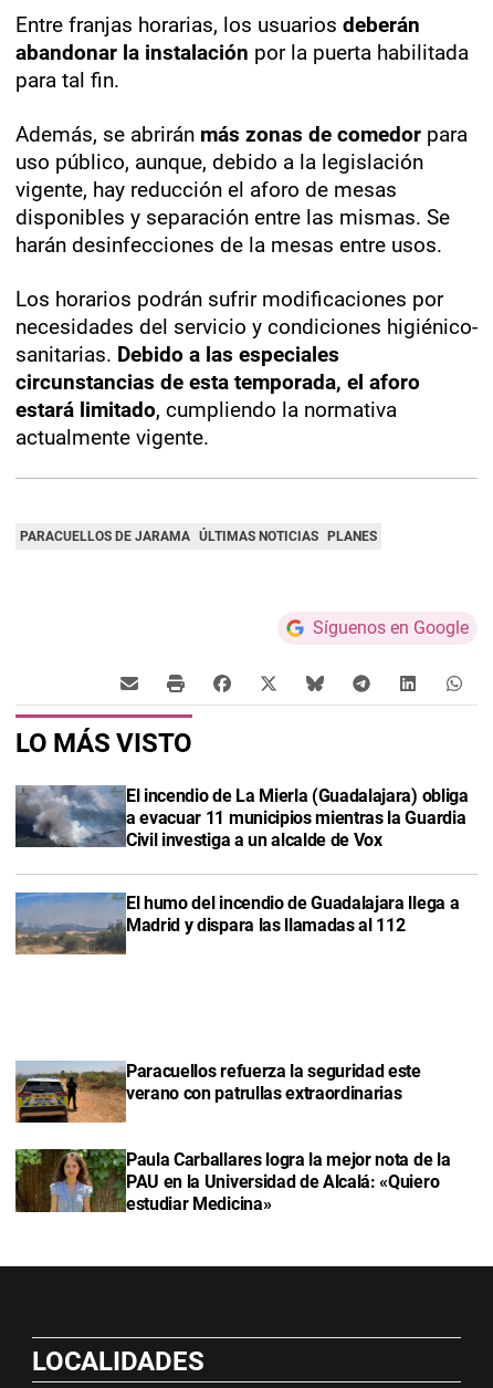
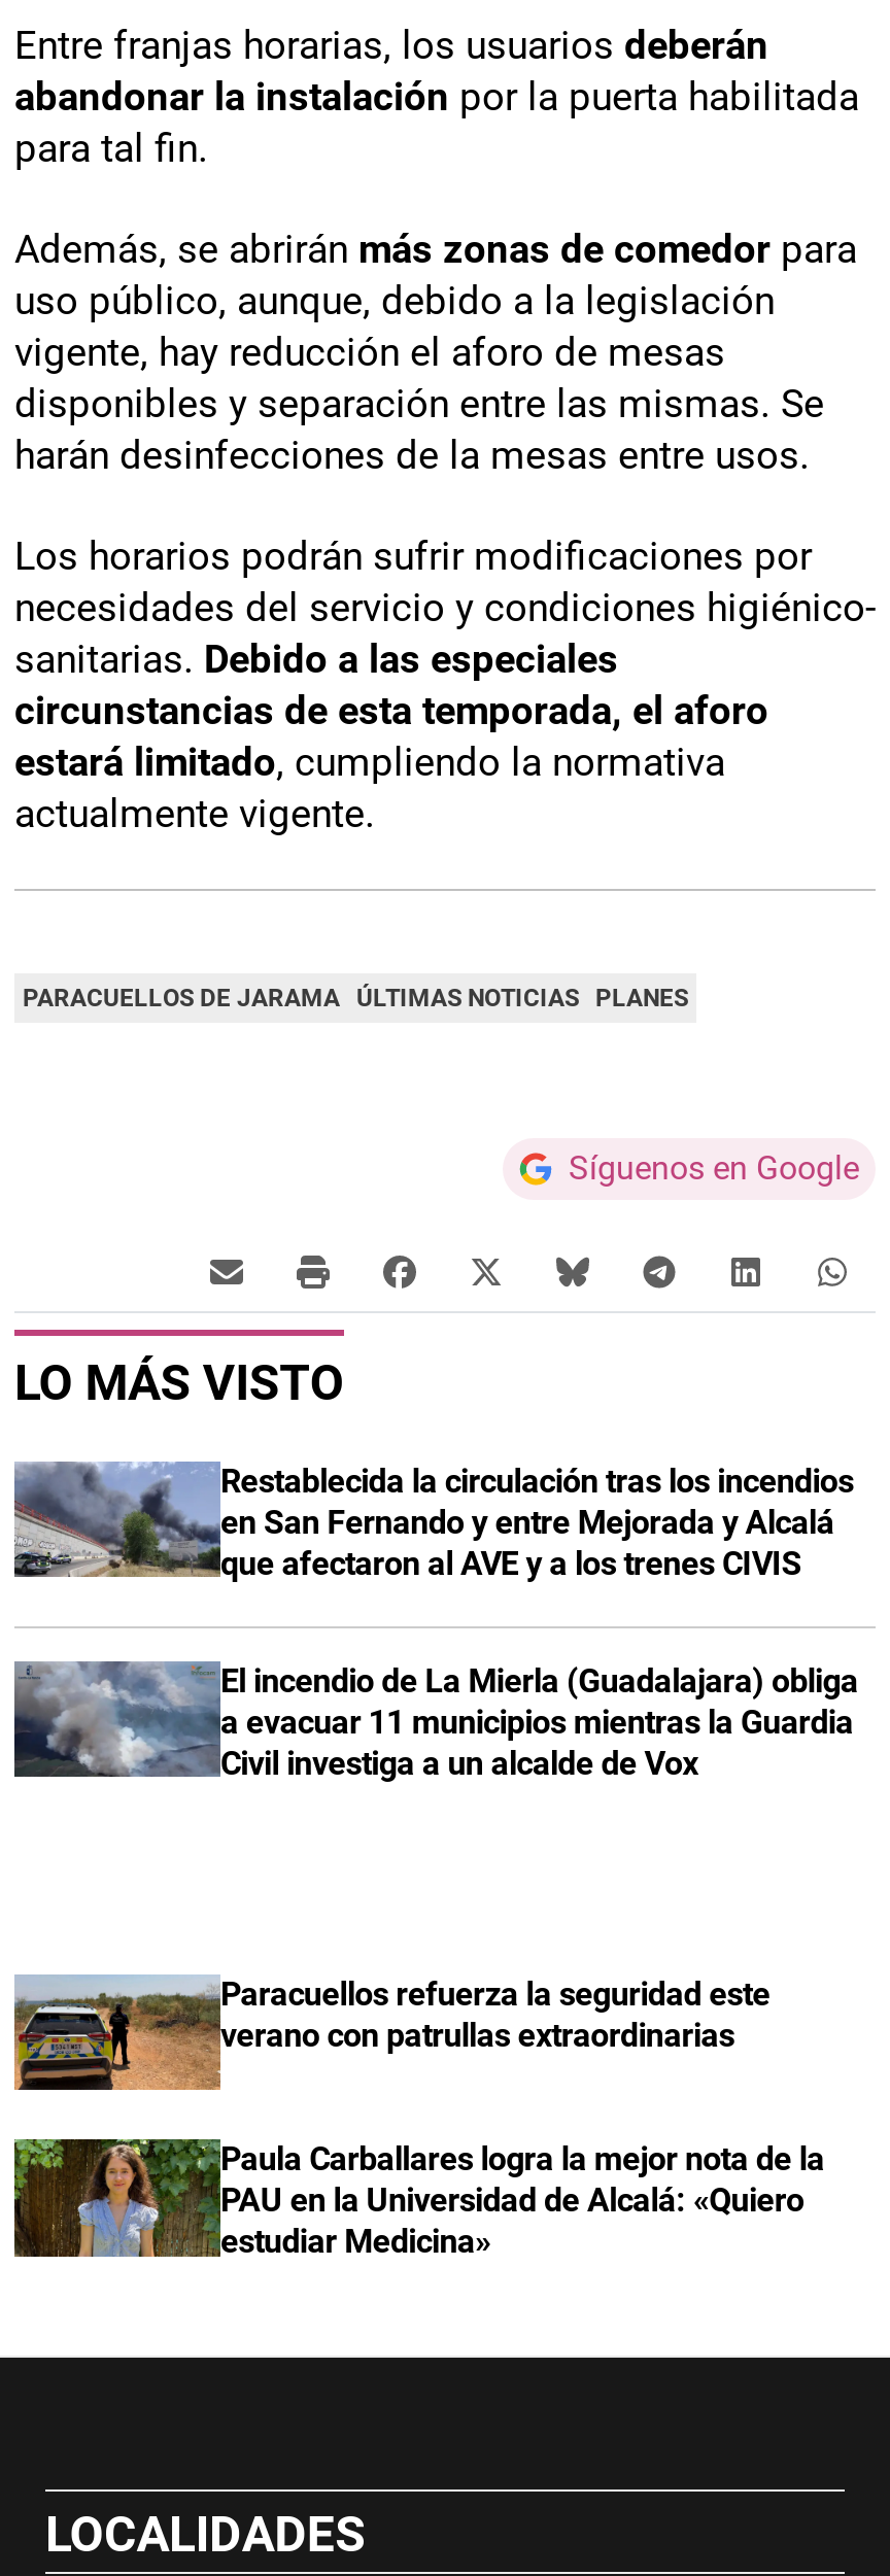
+ [image]
+ Restablecida la circulación tras los incendios
+ en San Fernando y entre Mejorada y Alcalá
+ que afectaron al AVE y a los trenes CIVIS

moved down: [image] | El incendio de La Mierla (Guadalajara) obliga | a evacuar 11 municipios mientras la Guardia | Civil investiga a un alcalde de Vox

- [image]
- El humo del incendio de Guadalajara llega a
- Madrid y dispara las llamadas al 112
